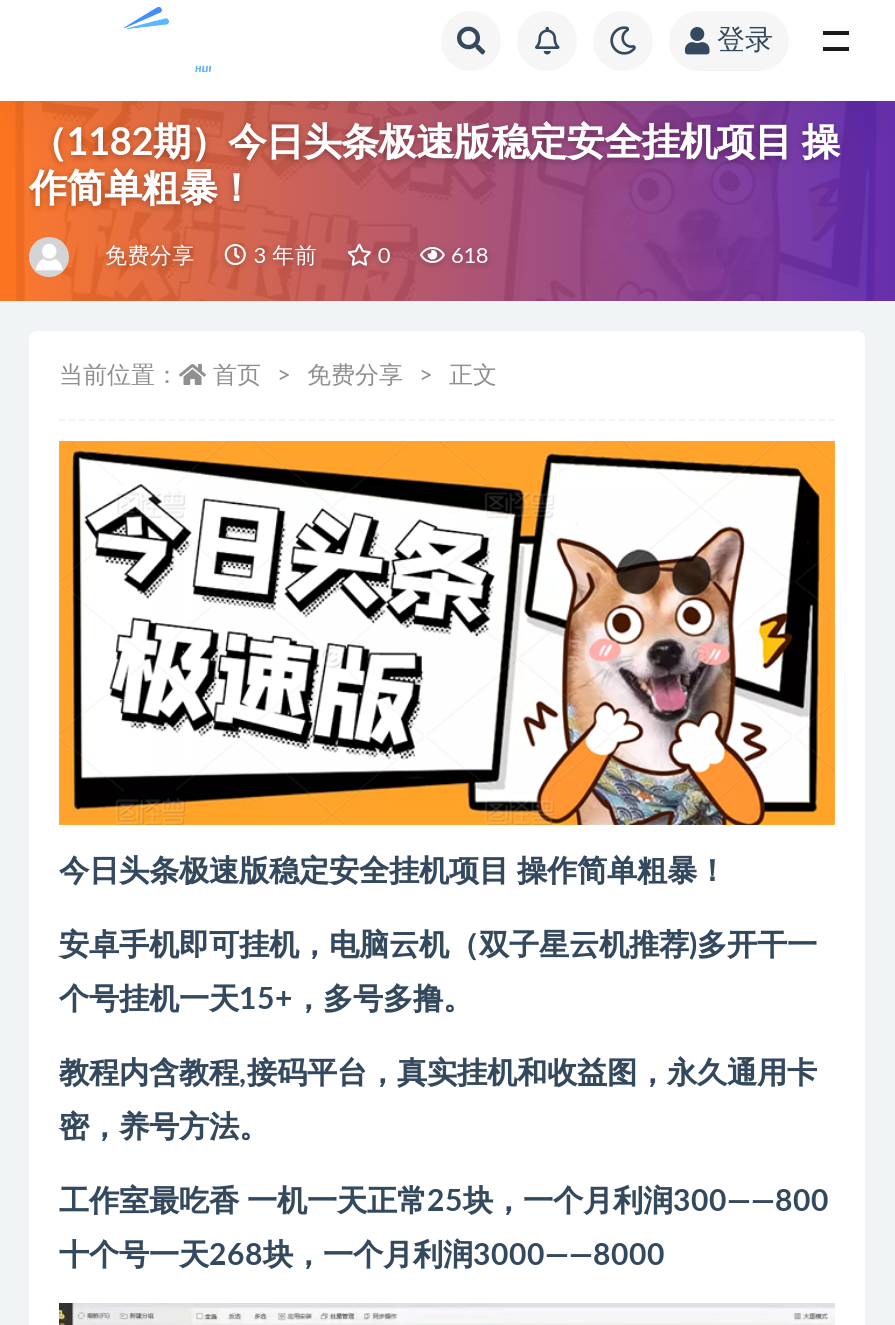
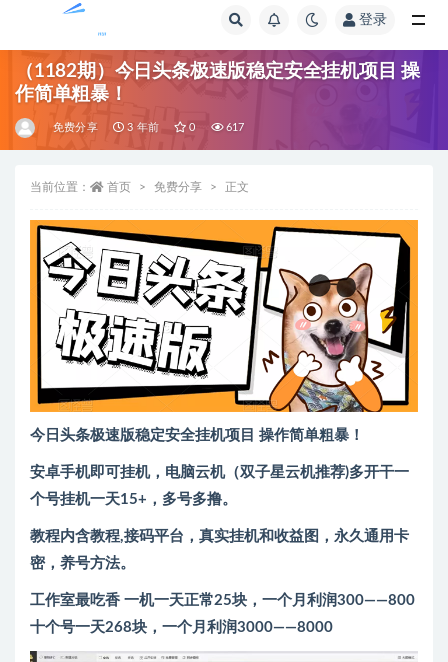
- 618
+ 617
